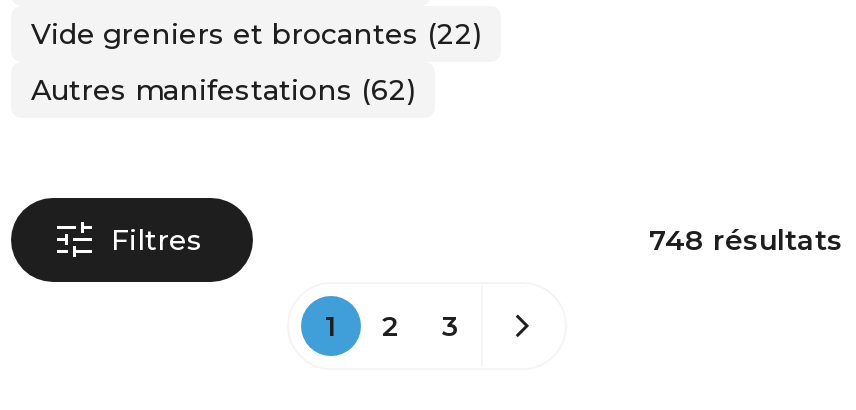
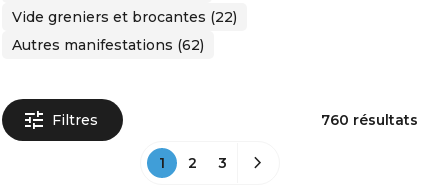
- 748 résultats
+ 760 résultats
